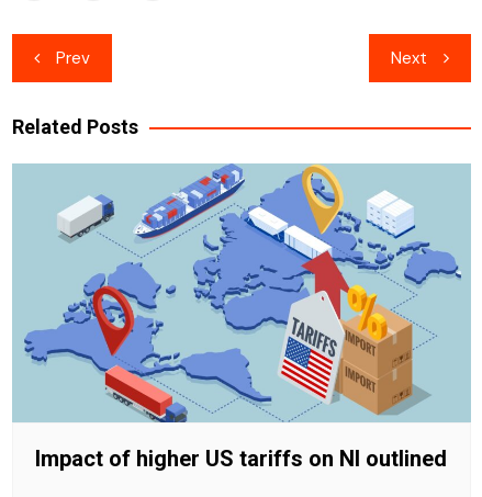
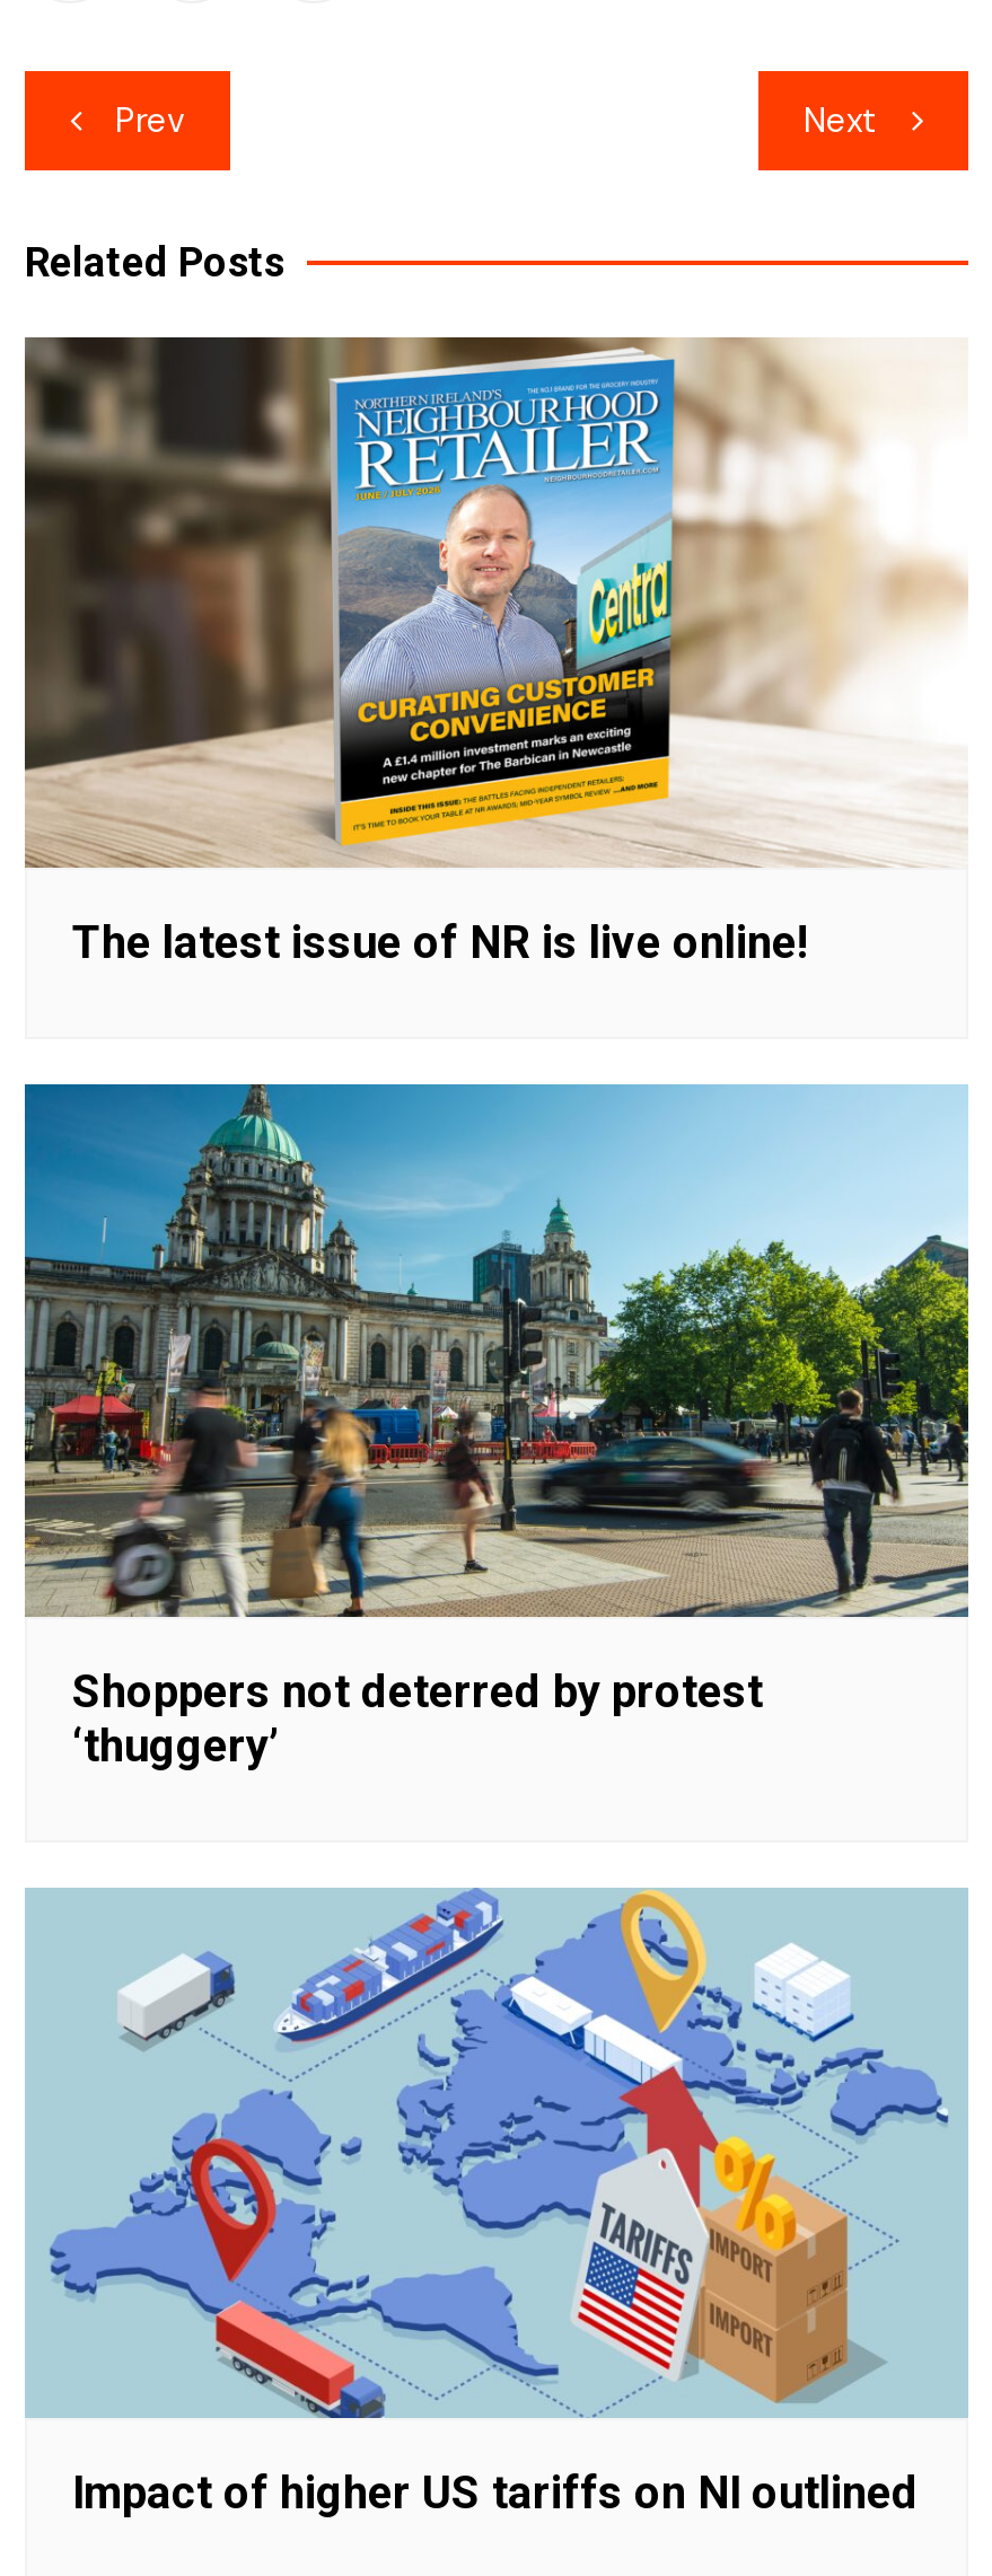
+ [image]
+ The latest issue of NR is live online!

+ [image]
+ Shoppers not deterred by protest
+ ‘thuggery’
